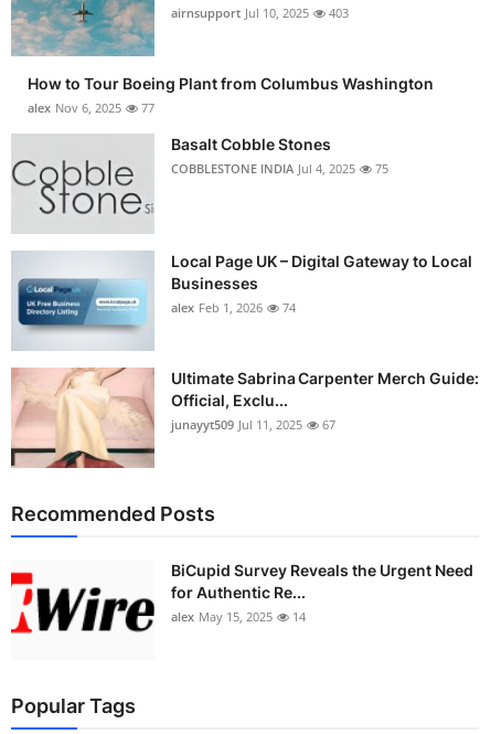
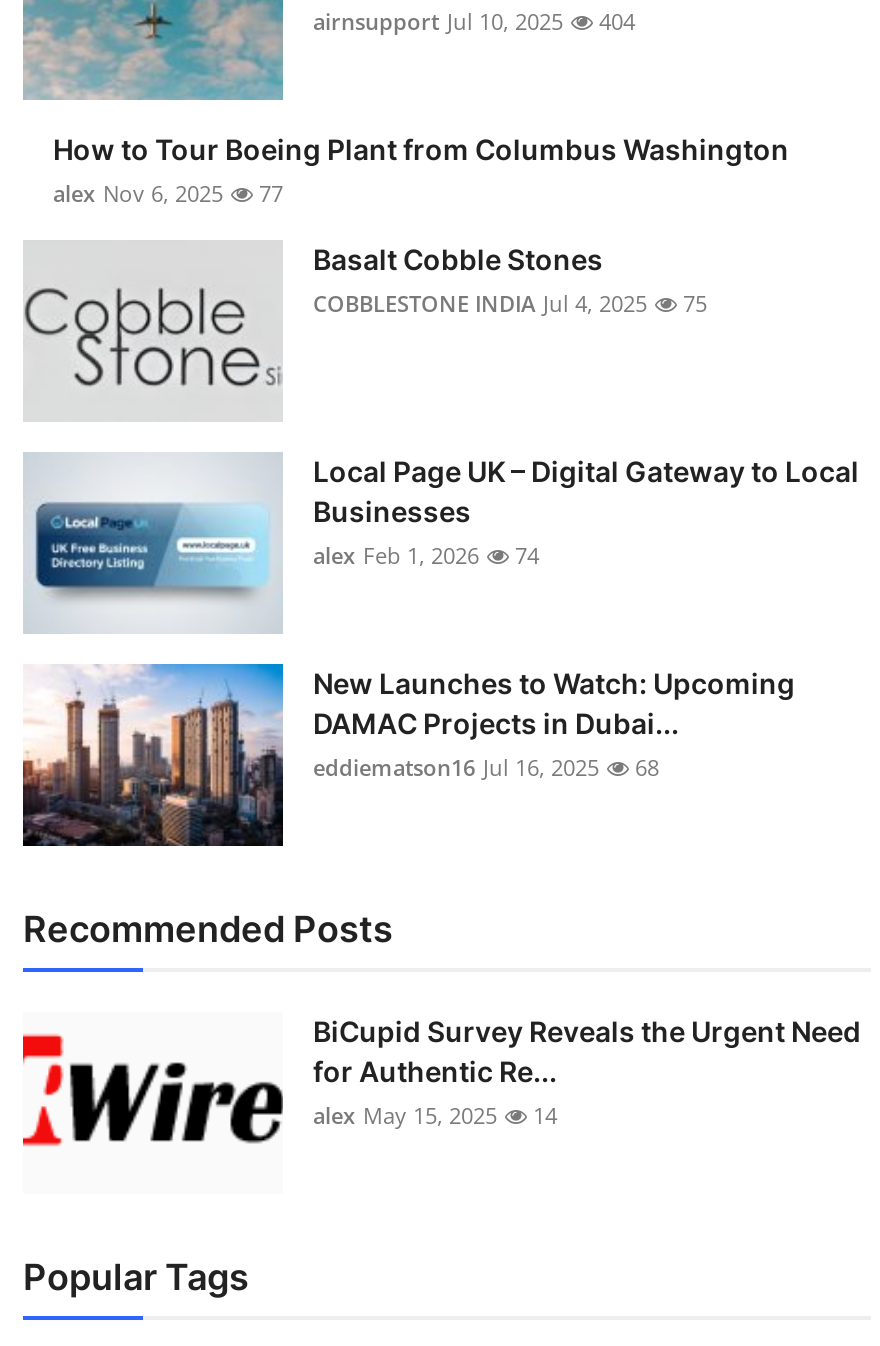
- airnsupport Jul 10, 2025 403
+ airnsupport Jul 10, 2025 404

- [image]
- Ultimate Sabrina Carpenter Merch Guide:
- Official, Exclu...
- junayyt509 Jul 11, 2025
- 67
+ [image]
+ New Launches to Watch: Upcoming
+ DAMAC Projects in Dubai...
+ eddiematson16 Jul 16, 2025
+ 68
